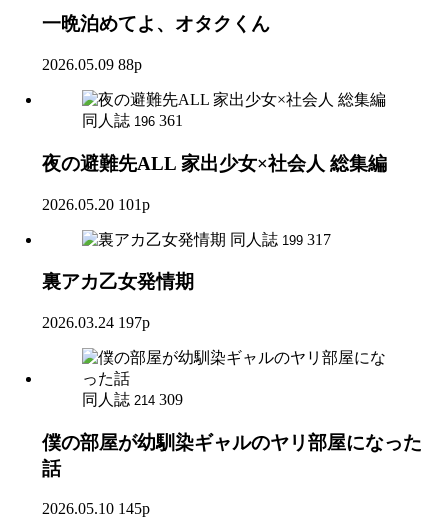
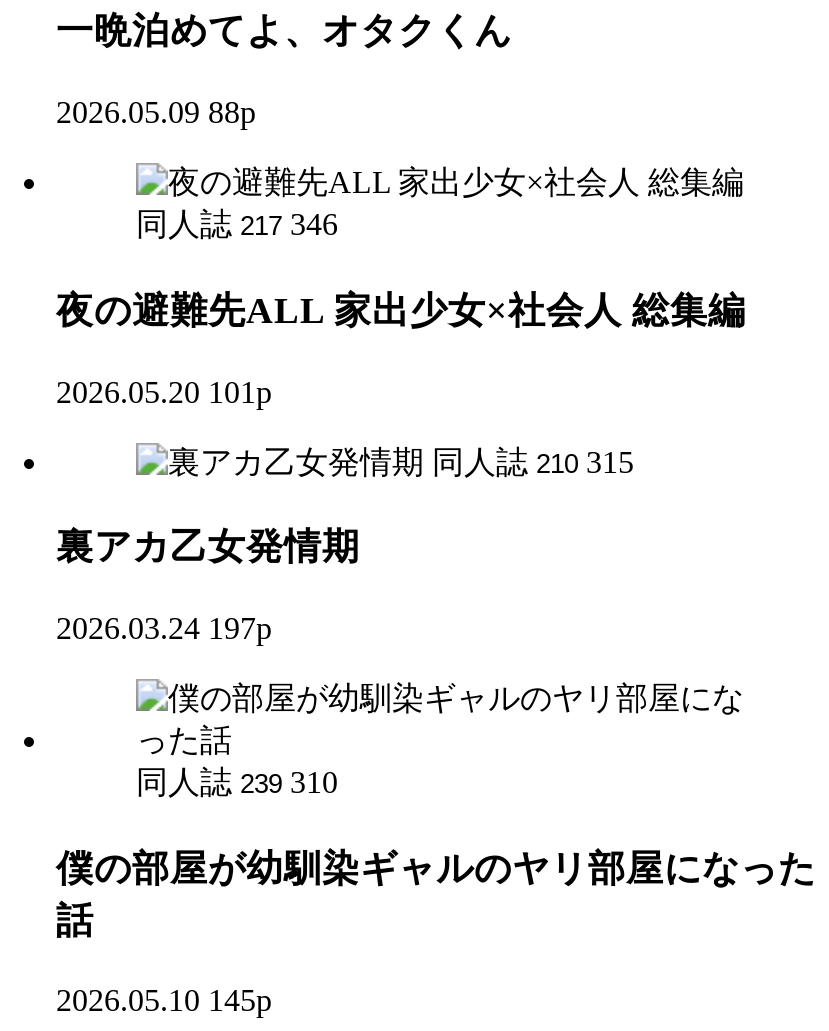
- 同人誌 196 361
+ 同人誌 217 346

- 同人誌 199 317
+ 同人誌 210 315

- 同人誌 214 309
+ 同人誌 239 310
